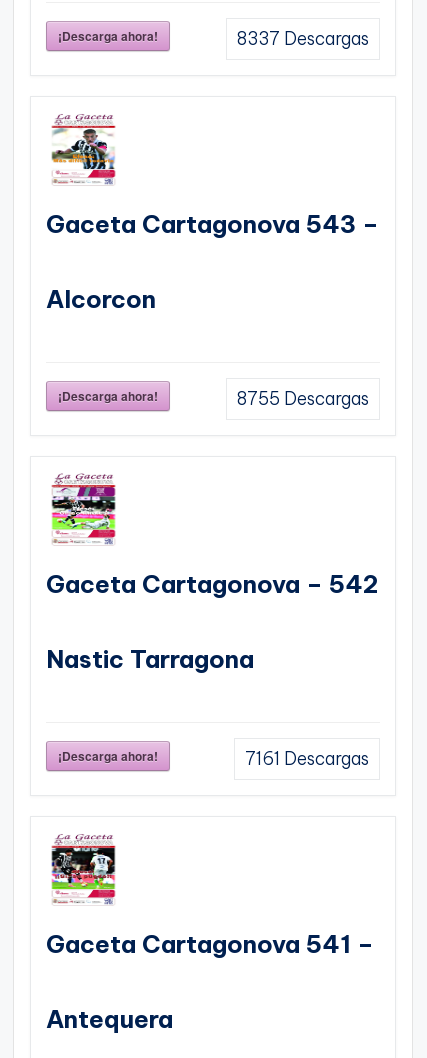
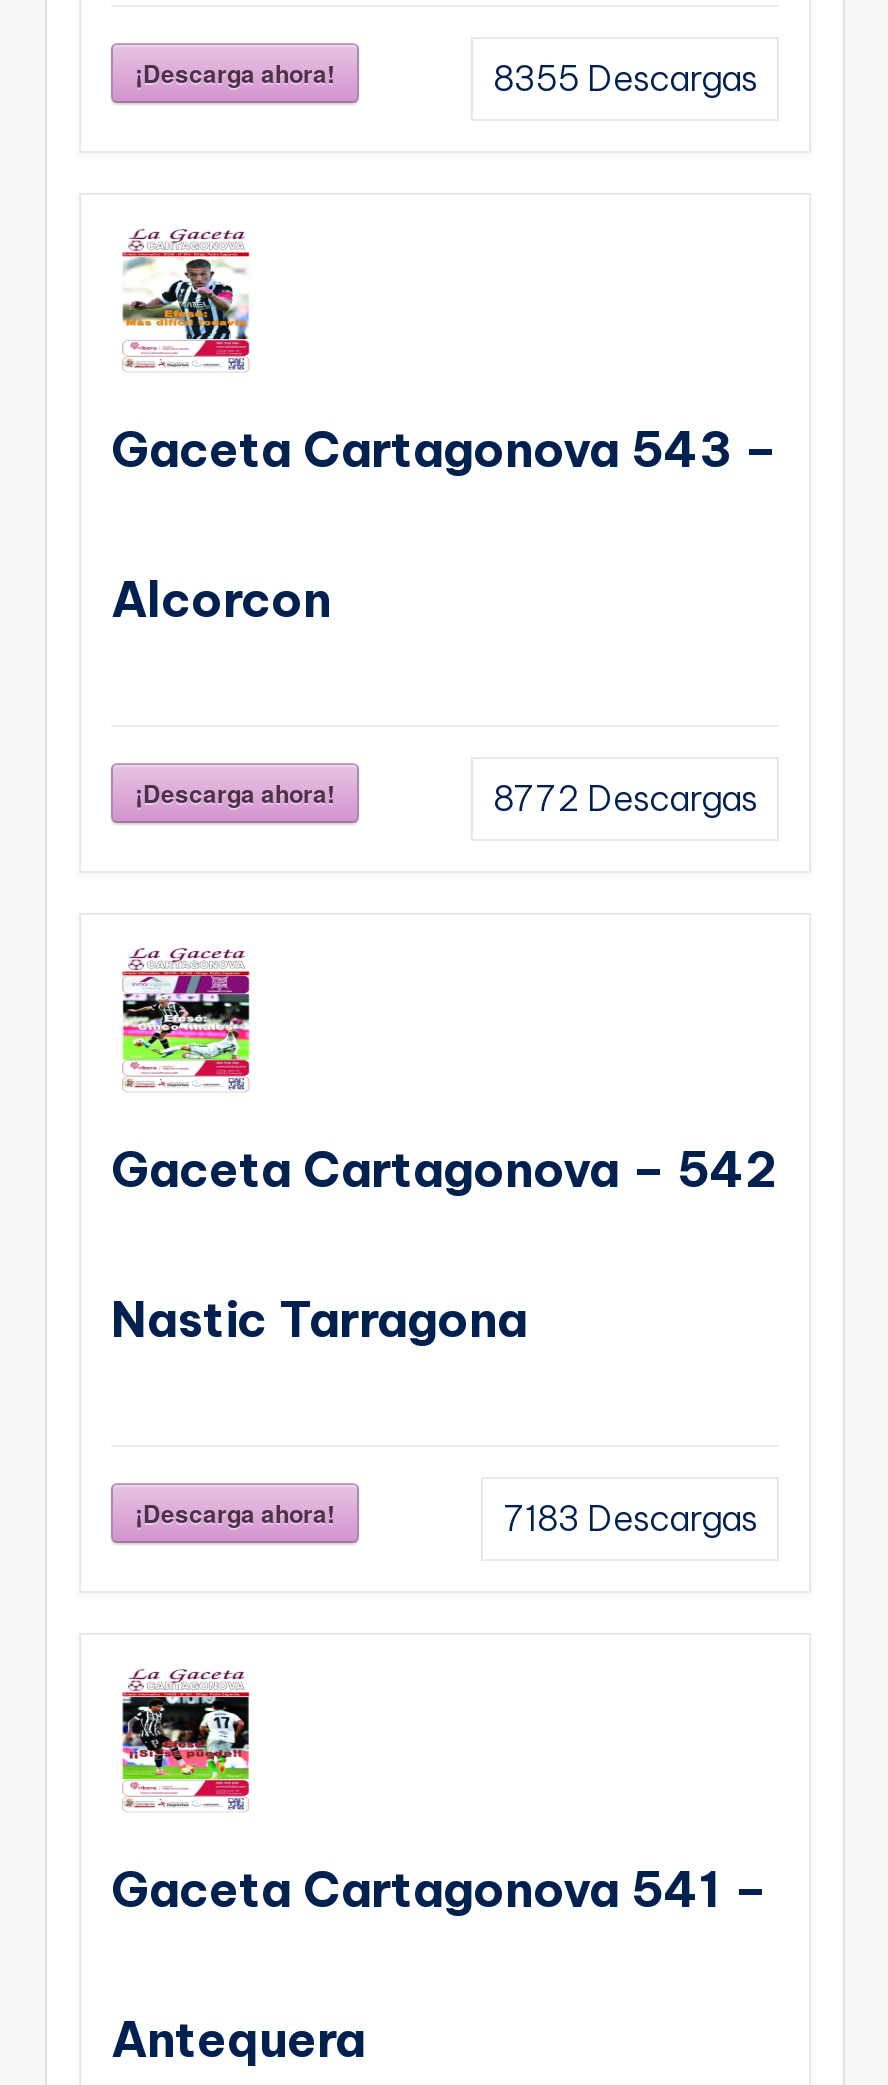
- 8337 Descargas
+ 8355 Descargas

- 8755 Descargas
+ 8772 Descargas

- 7161 Descargas
+ 7183 Descargas
